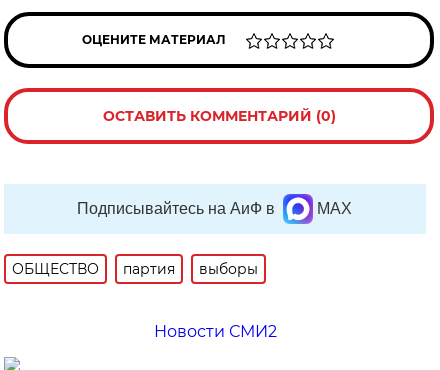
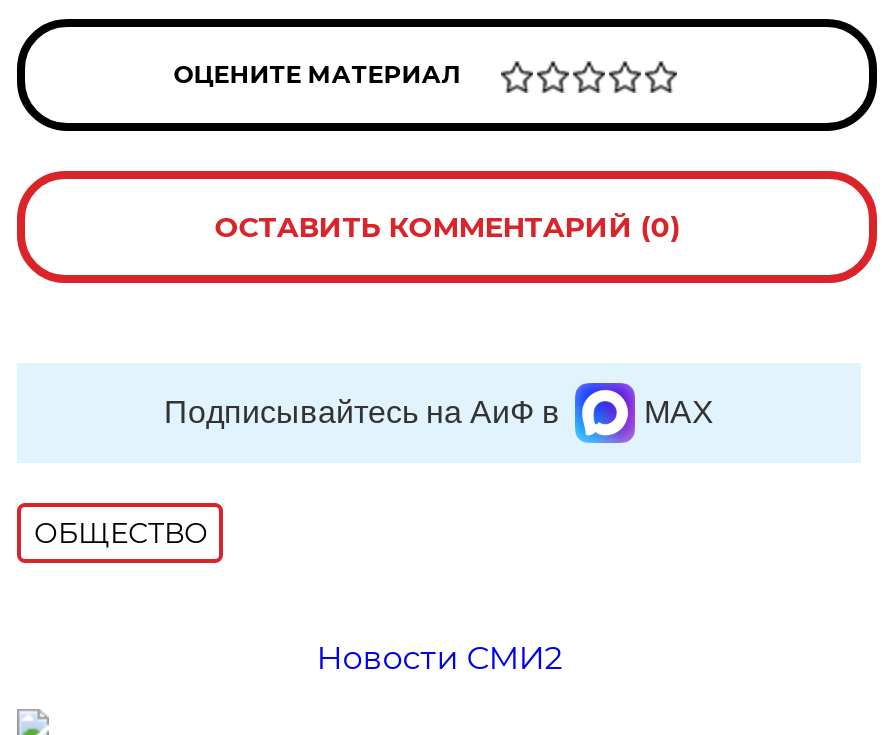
- партия
- выборы
